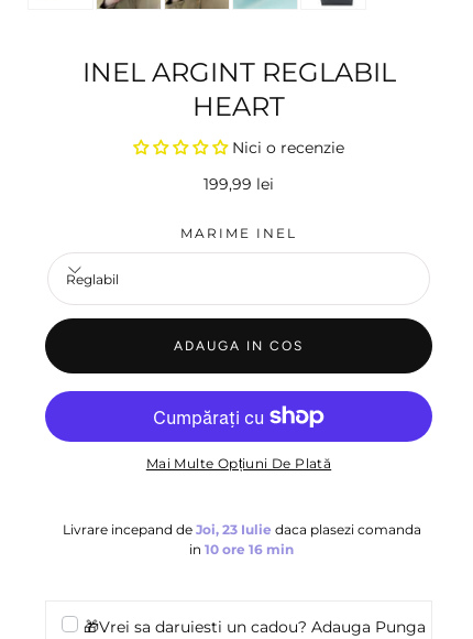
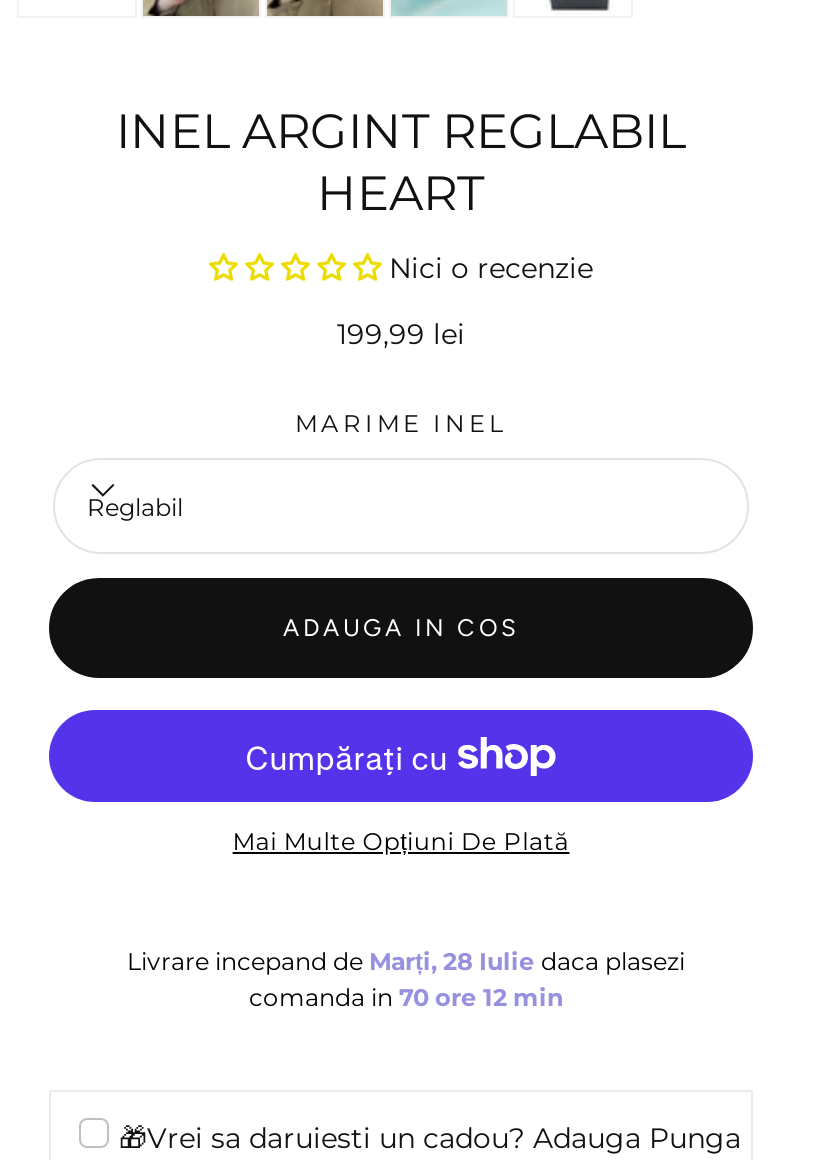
- Livrare incepand de Joi, 23 Iulie daca plasezi comanda
- in 10 ore 16 min
+ Livrare incepand de Marți, 28 Iulie daca plasezi
+ comanda in 70 ore 12 min
